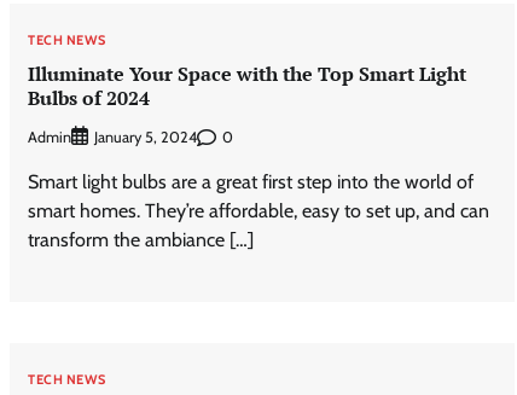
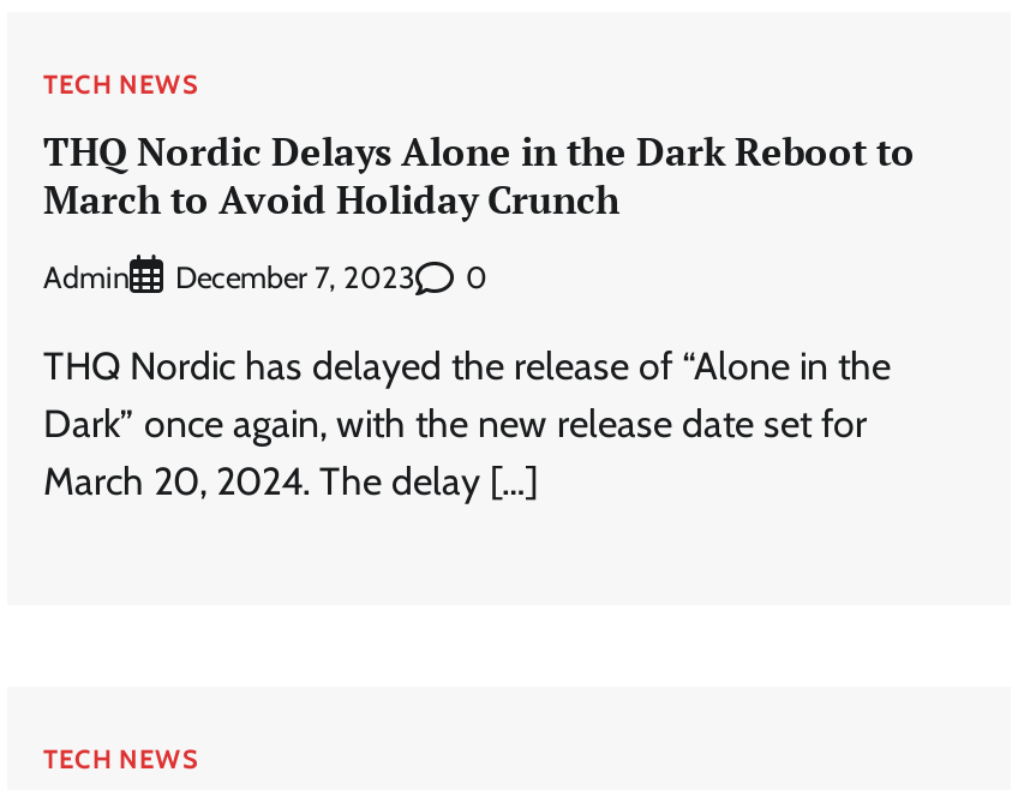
- Illuminate Your Space with the Top Smart Light
- Bulbs of 2024
+ THQ Nordic Delays Alone in the Dark Reboot to
+ March to Avoid Holiday Crunch

- January 5, 2024
+ December 7, 2023

- Smart light bulbs are a great first step into the world of
- smart homes. They’re affordable, easy to set up, and can
- transform the ambiance […]
+ THQ Nordic has delayed the release of “Alone in the
+ Dark” once again, with the new release date set for
+ March 20, 2024. The delay […]
